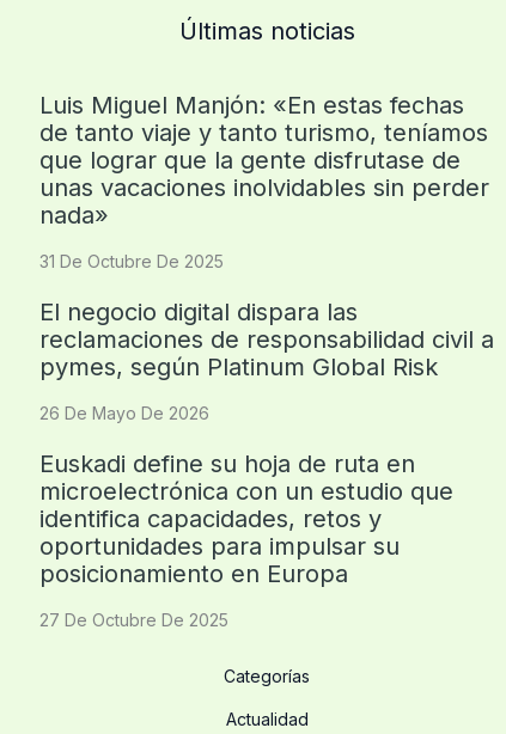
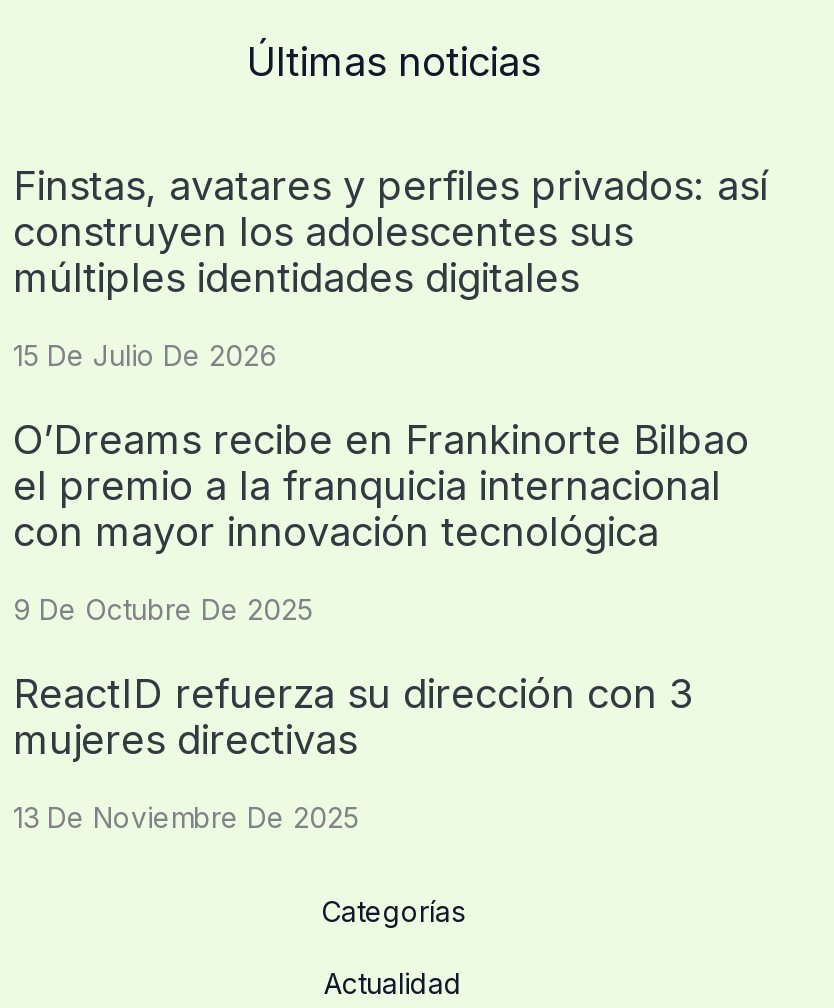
- Luis Miguel Manjón: «En estas fechas
- de tanto viaje y tanto turismo, teníamos
- que lograr que la gente disfrutase de
- unas vacaciones inolvidables sin perder
- nada»
+ Finstas, avatares y perfiles privados: así
+ construyen los adolescentes sus
+ múltiples identidades digitales

- 31 De Octubre De 2025
+ 15 De Julio De 2026

- El negocio digital dispara las
- reclamaciones de responsabilidad civil a
- pymes, según Platinum Global Risk
+ O’Dreams recibe en Frankinorte Bilbao
+ el premio a la franquicia internacional
+ con mayor innovación tecnológica

- 26 De Mayo De 2026
+ 9 De Octubre De 2025

- Euskadi define su hoja de ruta en
- microelectrónica con un estudio que
- identifica capacidades, retos y
- oportunidades para impulsar su
- posicionamiento en Europa
+ ReactID refuerza su dirección con 3
+ mujeres directivas

- 27 De Octubre De 2025
+ 13 De Noviembre De 2025
